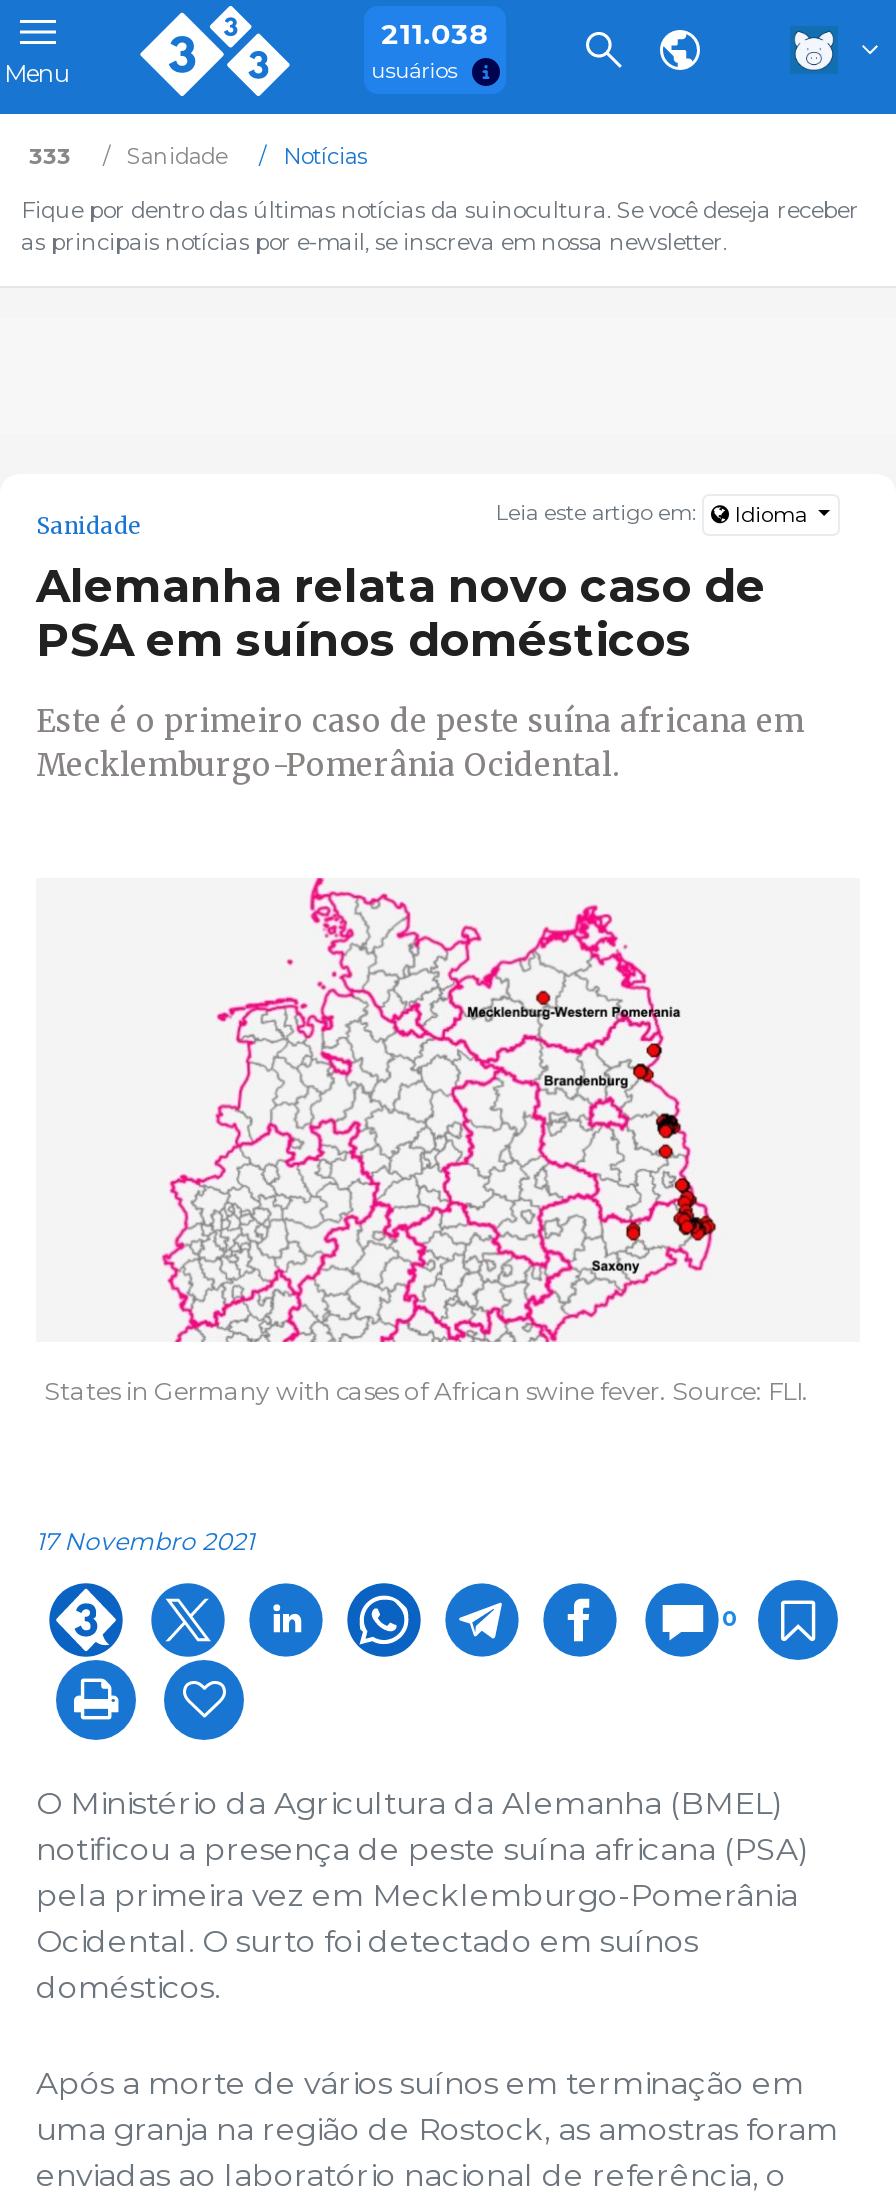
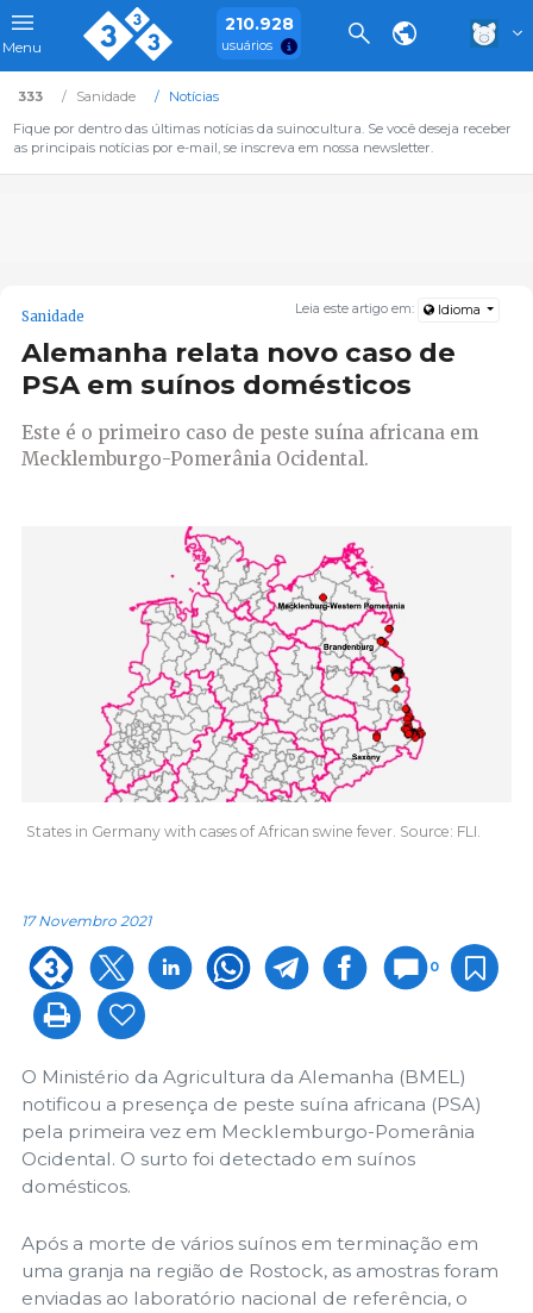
- 211.038
+ 210.928
